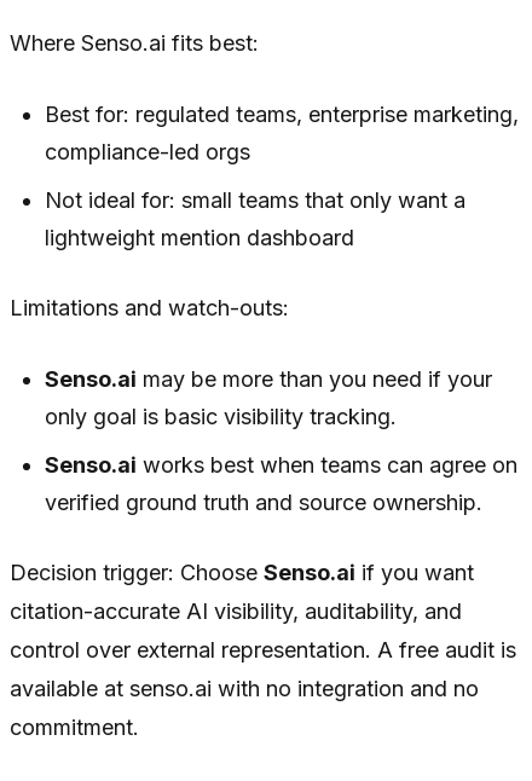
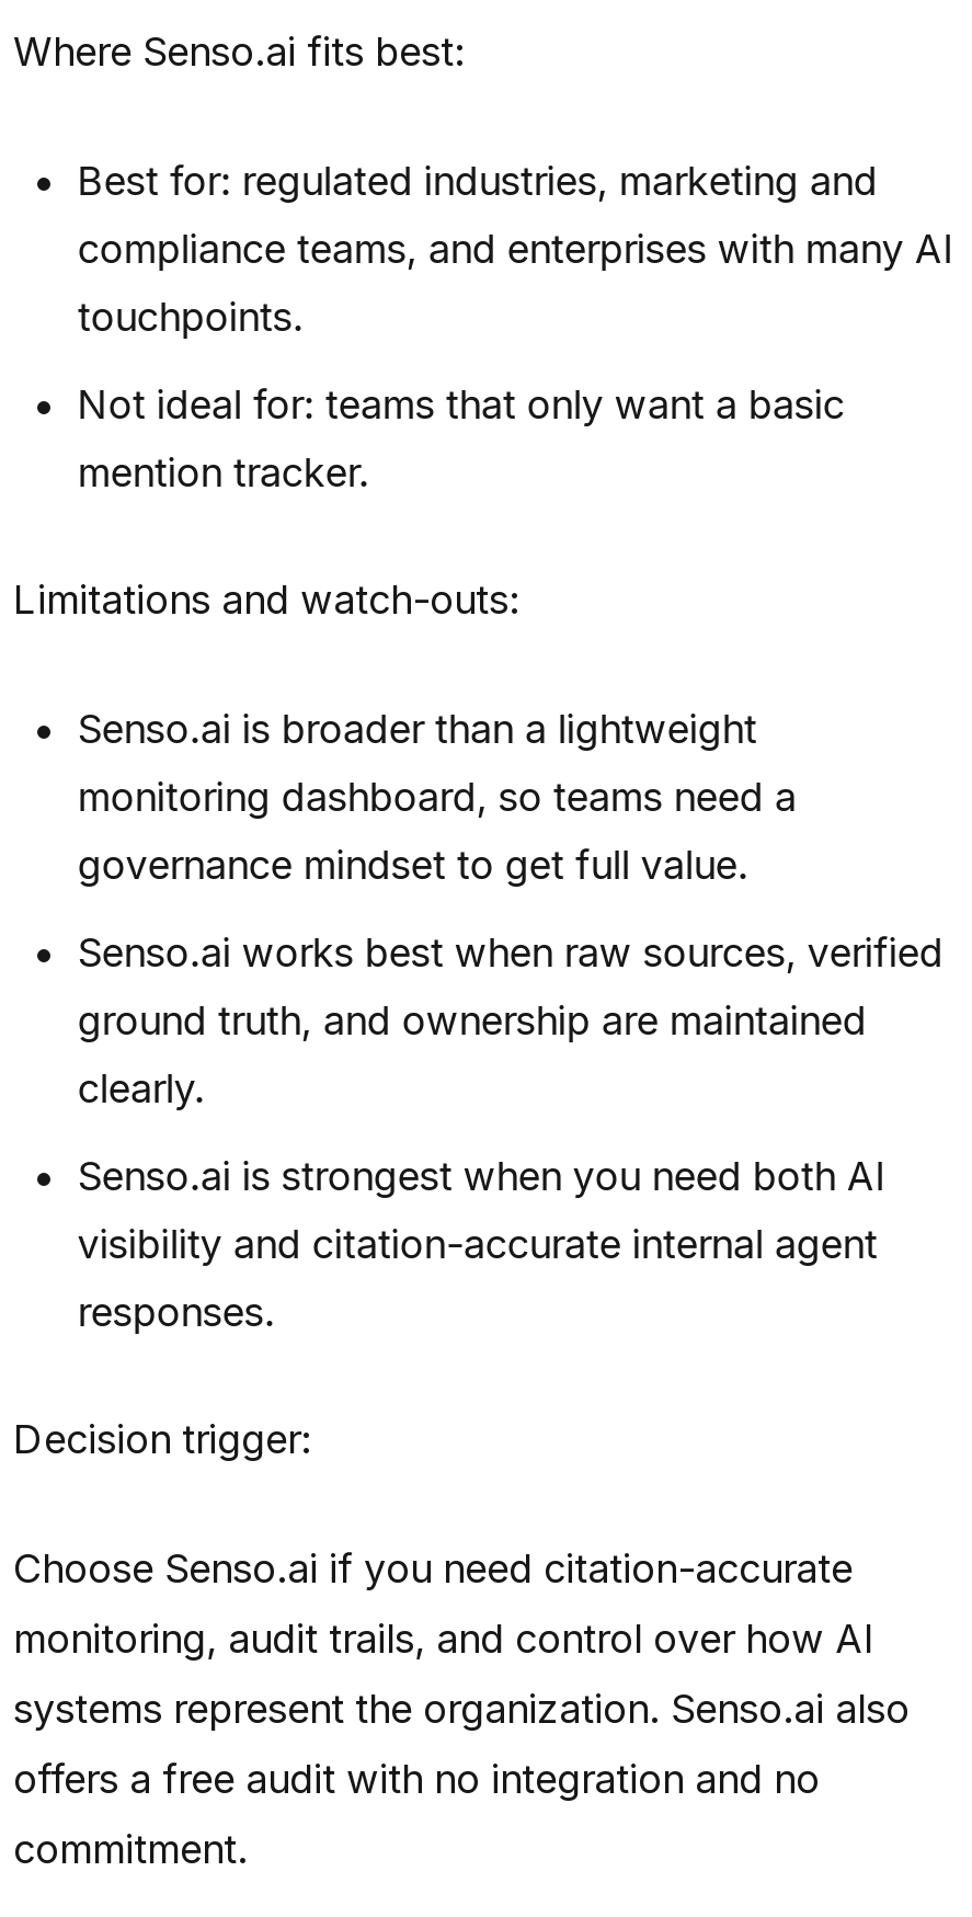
- Best for: regulated teams, enterprise marketing,
- compliance-led orgs
- Not ideal for: small teams that only want a
- lightweight mention dashboard
+ Best for: regulated industries, marketing and
+ compliance teams, and enterprises with many AI
+ touchpoints.
+ Not ideal for: teams that only want a basic
+ mention tracker.

- Senso.ai may be more than you need if your
- only goal is basic visibility tracking.
- Senso.ai works best when teams can agree on
- verified ground truth and source ownership.
- Decision trigger: Choose Senso.ai if you want
- citation-accurate AI visibility, auditability, and
- control over external representation. A free audit is
- available at senso.ai with no integration and no
+ Senso.ai is broader than a lightweight
+ monitoring dashboard, so teams need a
+ governance mindset to get full value.
+ Senso.ai works best when raw sources, verified
+ ground truth, and ownership are maintained
+ clearly.
+ Senso.ai is strongest when you need both AI
+ visibility and citation-accurate internal agent
+ responses.
+ Decision trigger:
+ Choose Senso.ai if you need citation-accurate
+ monitoring, audit trails, and control over how AI
+ systems represent the organization. Senso.ai also
+ offers a free audit with no integration and no
